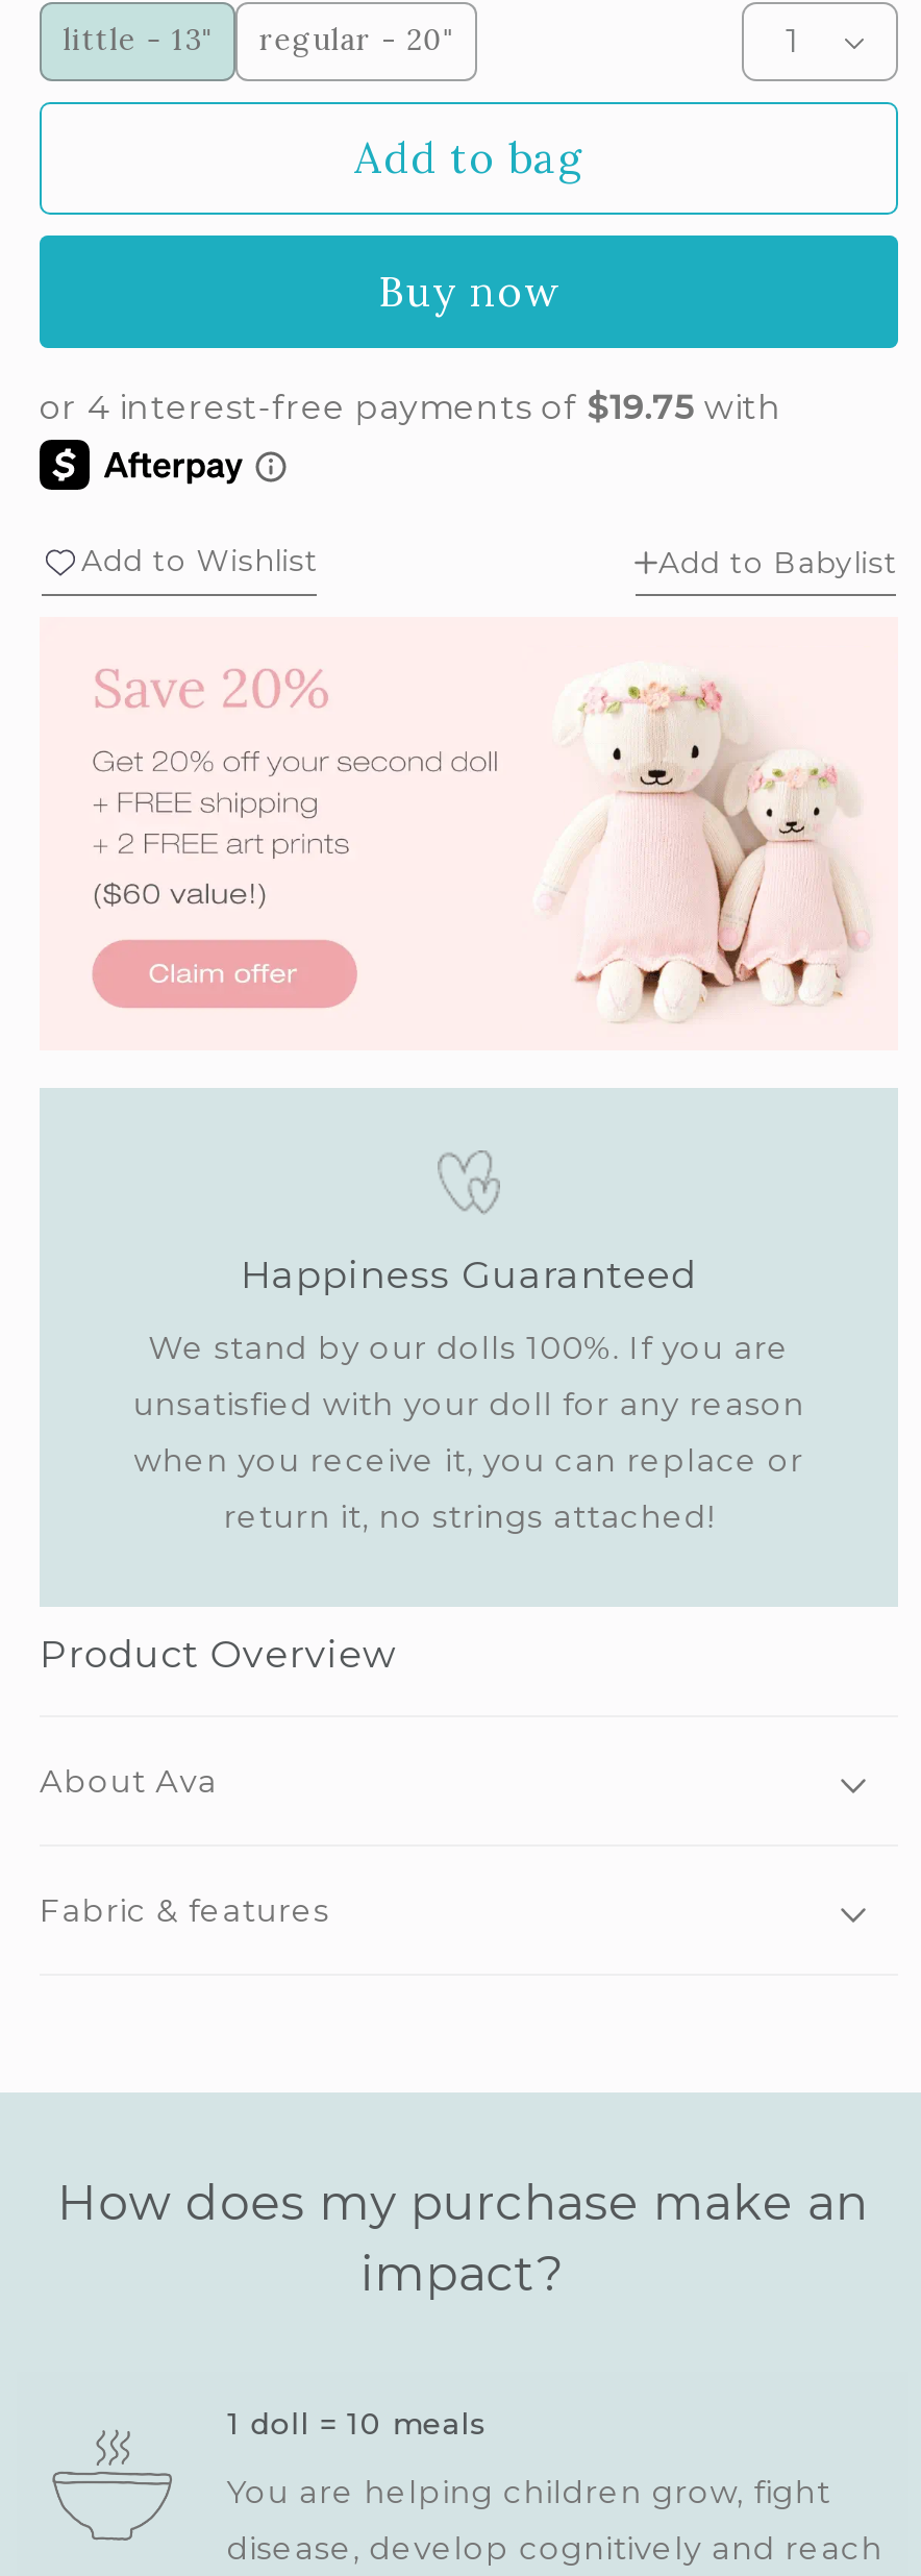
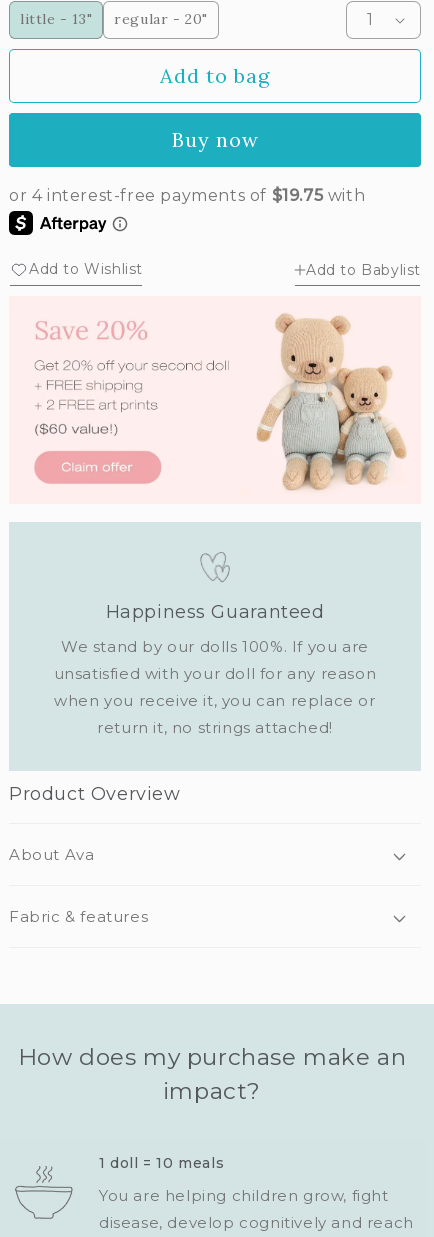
- [image]
+ [image]
